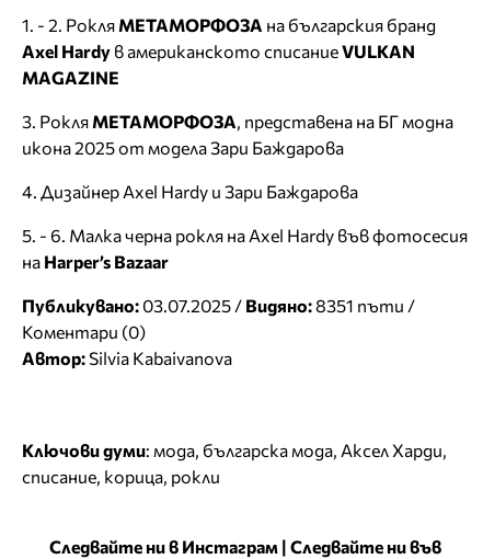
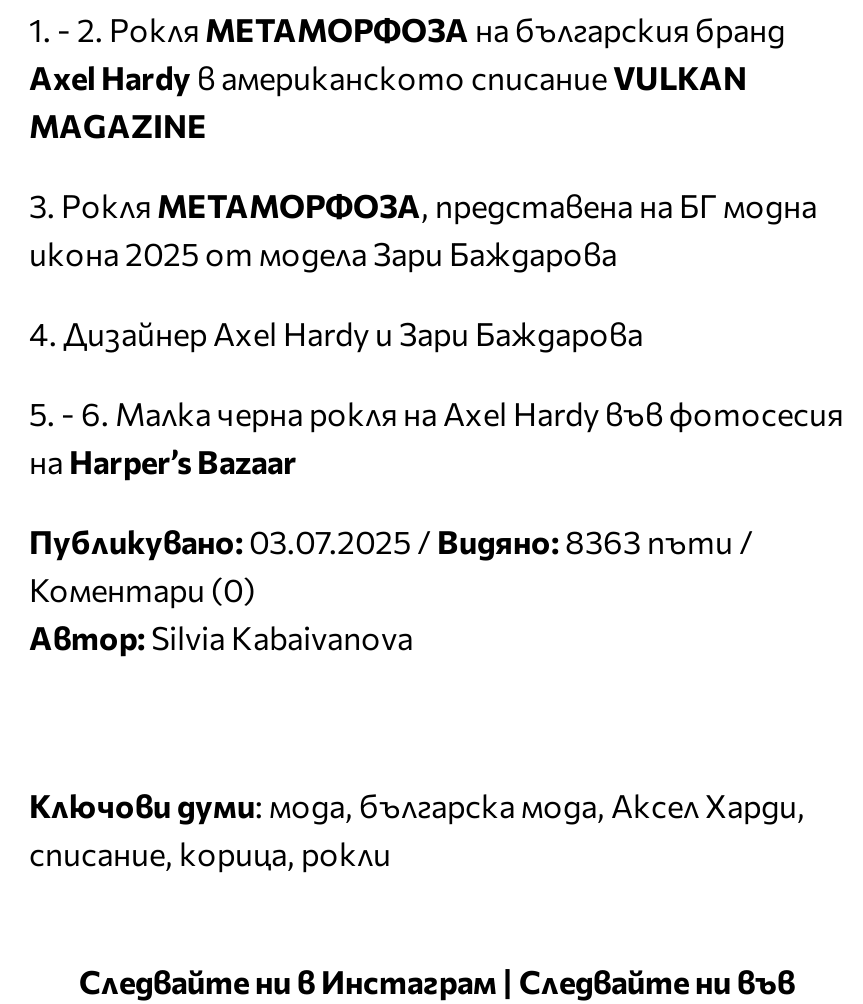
- Публикувано: 03.07.2025 / Видяно: 8351 пъти /
+ Публикувано: 03.07.2025 / Видяно: 8363 пъти /
